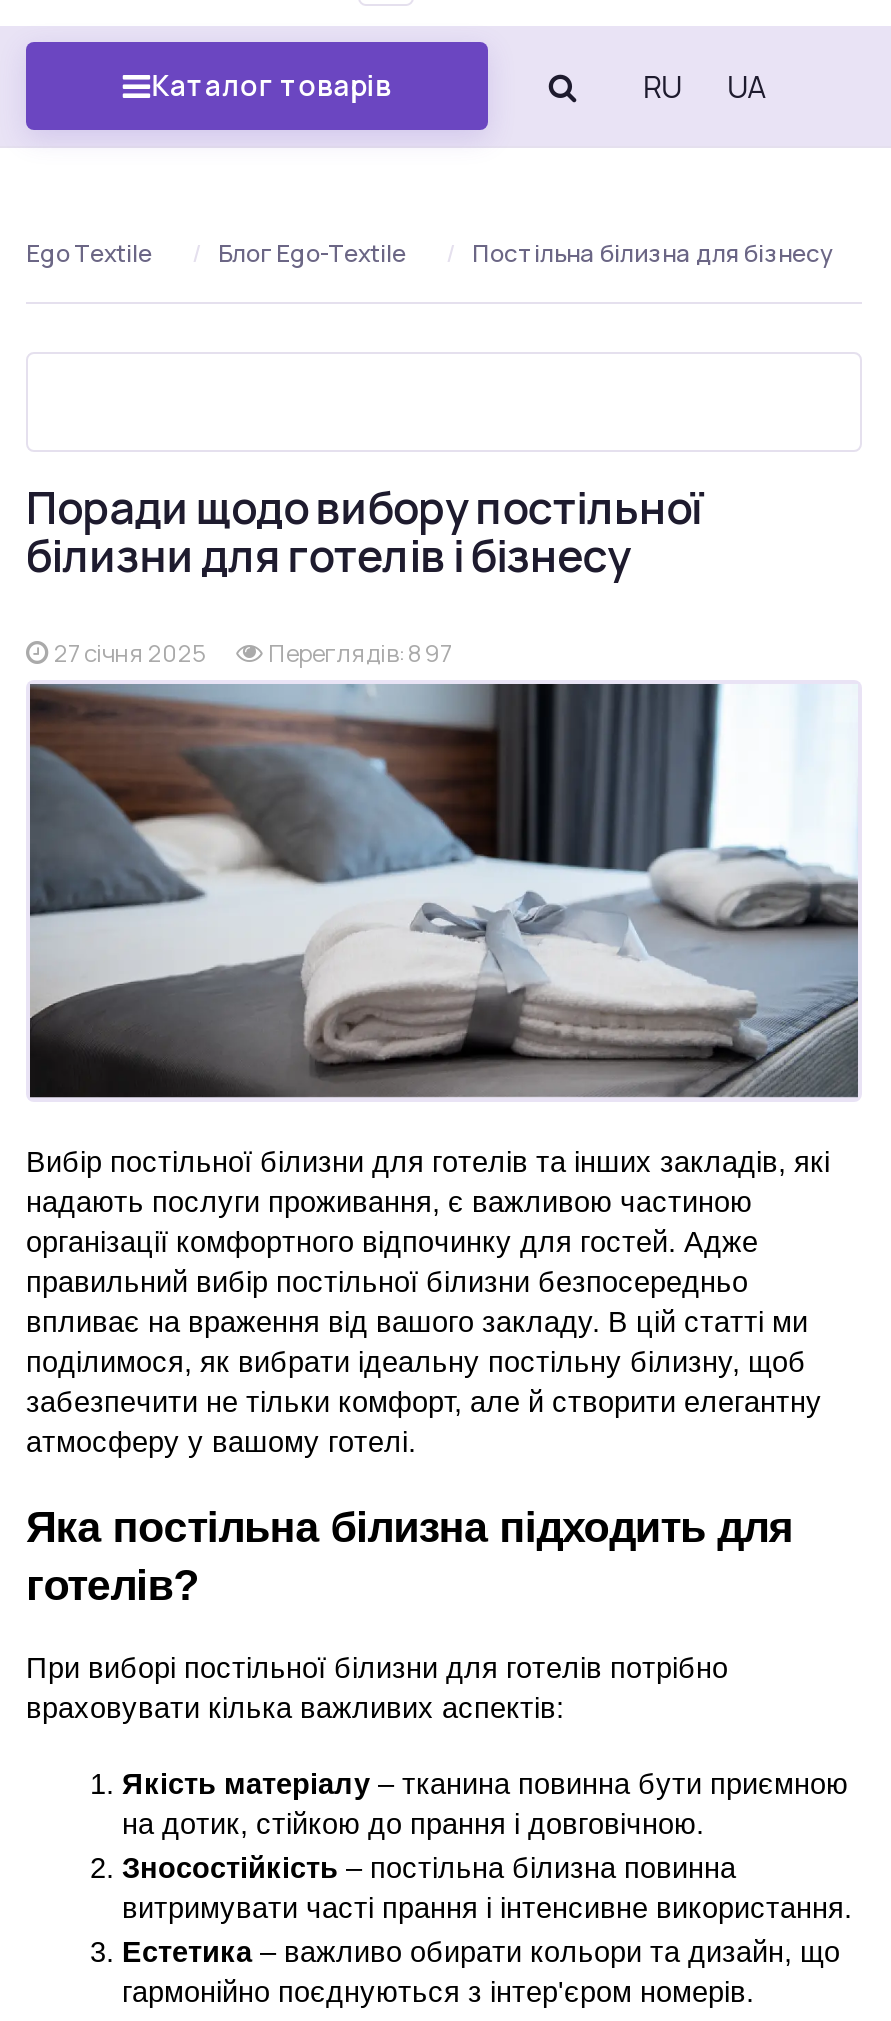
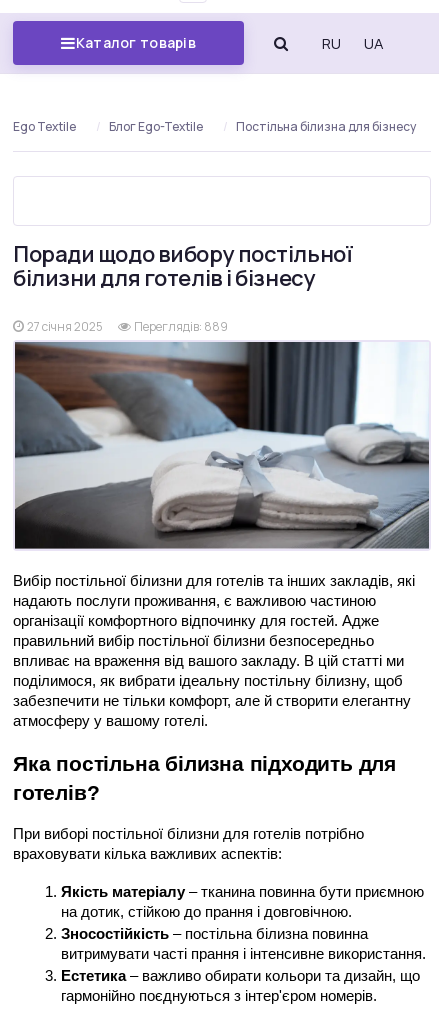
- 27 січня 2025 Переглядів: 897
+ 27 січня 2025 Переглядів: 889
